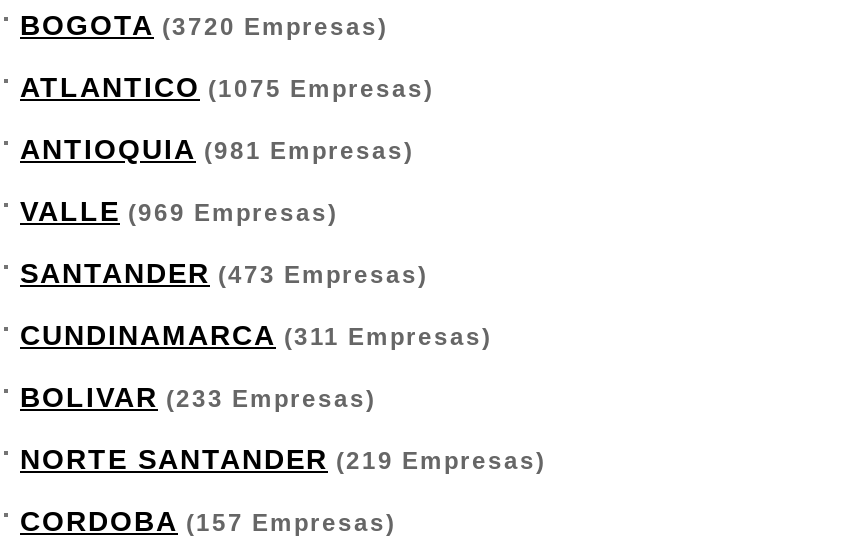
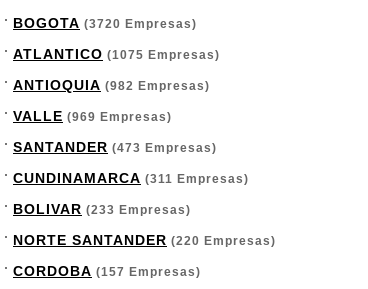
- ANTIOQUIA (981 Empresas)
+ ANTIOQUIA (982 Empresas)

- NORTE SANTANDER (219 Empresas)
+ NORTE SANTANDER (220 Empresas)
